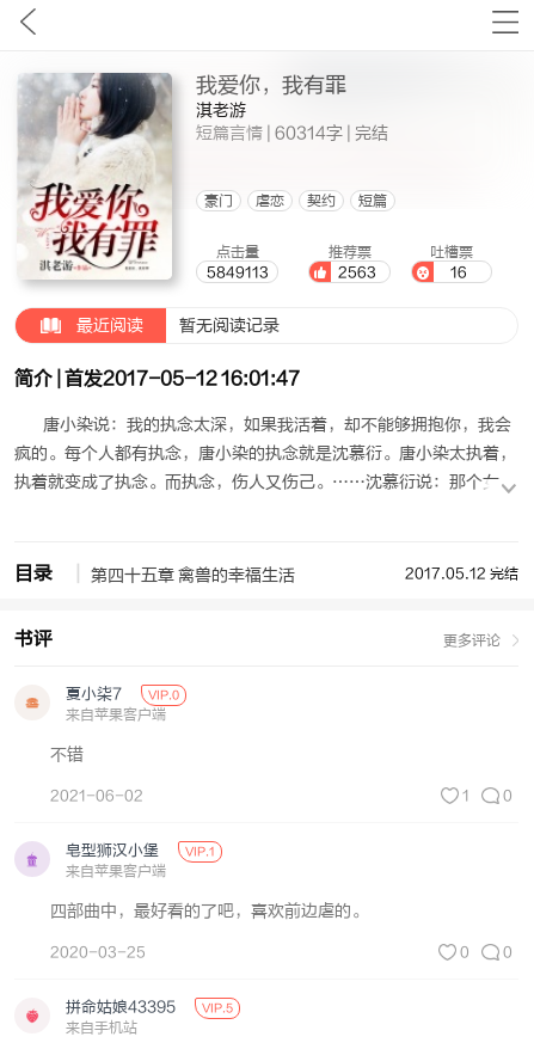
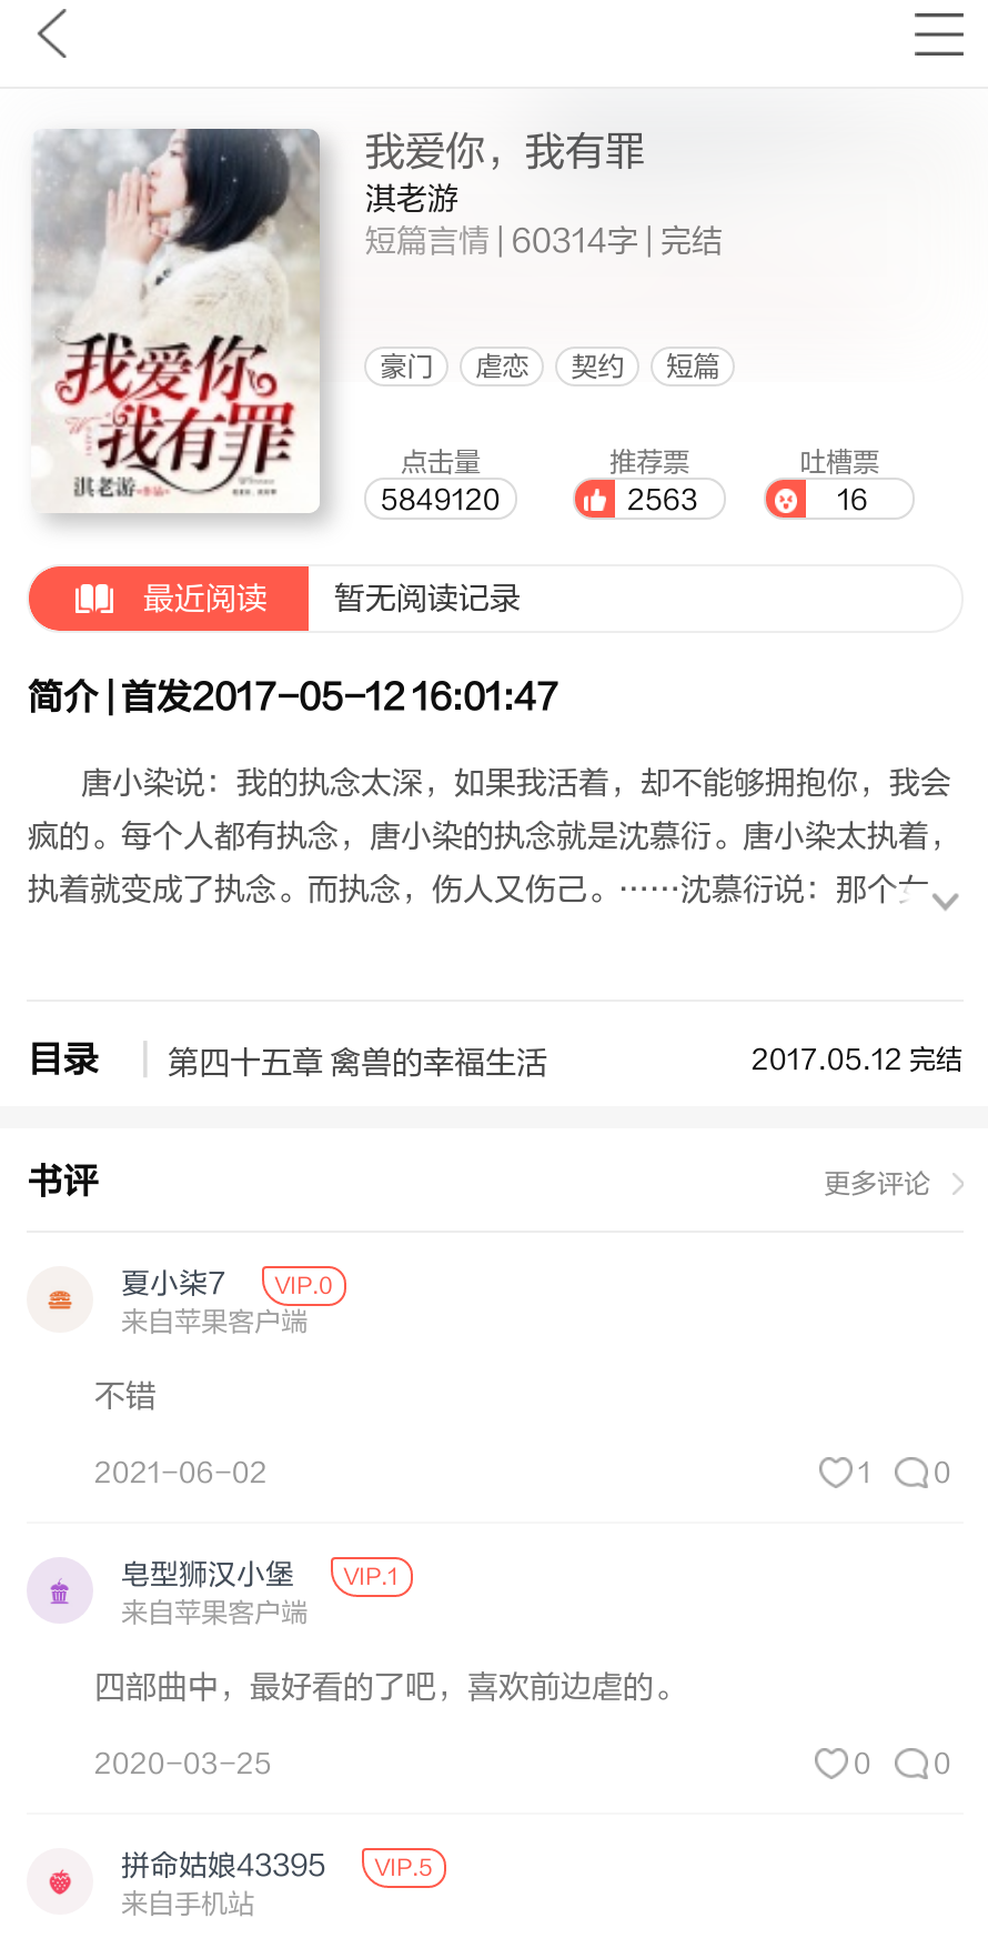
- 5849113
+ 5849120
